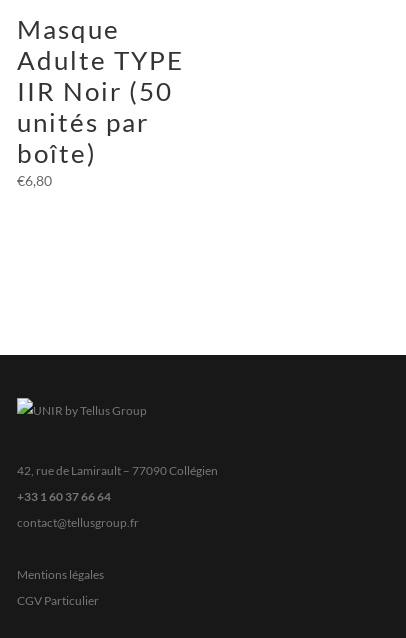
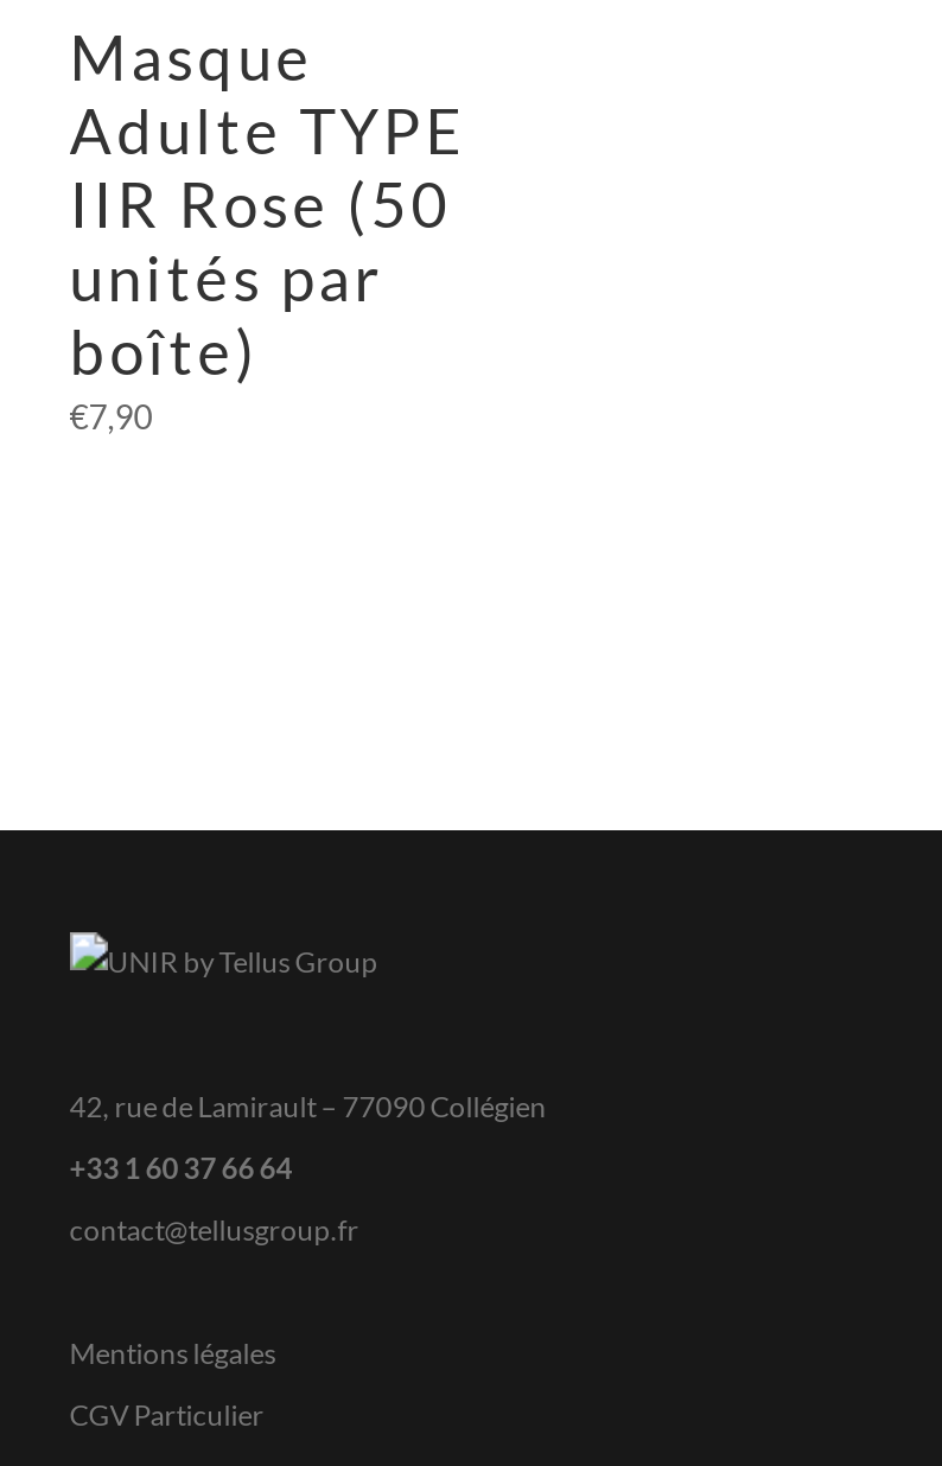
- IIR Noir (50
+ IIR Rose (50

- €6,80
+ €7,90
